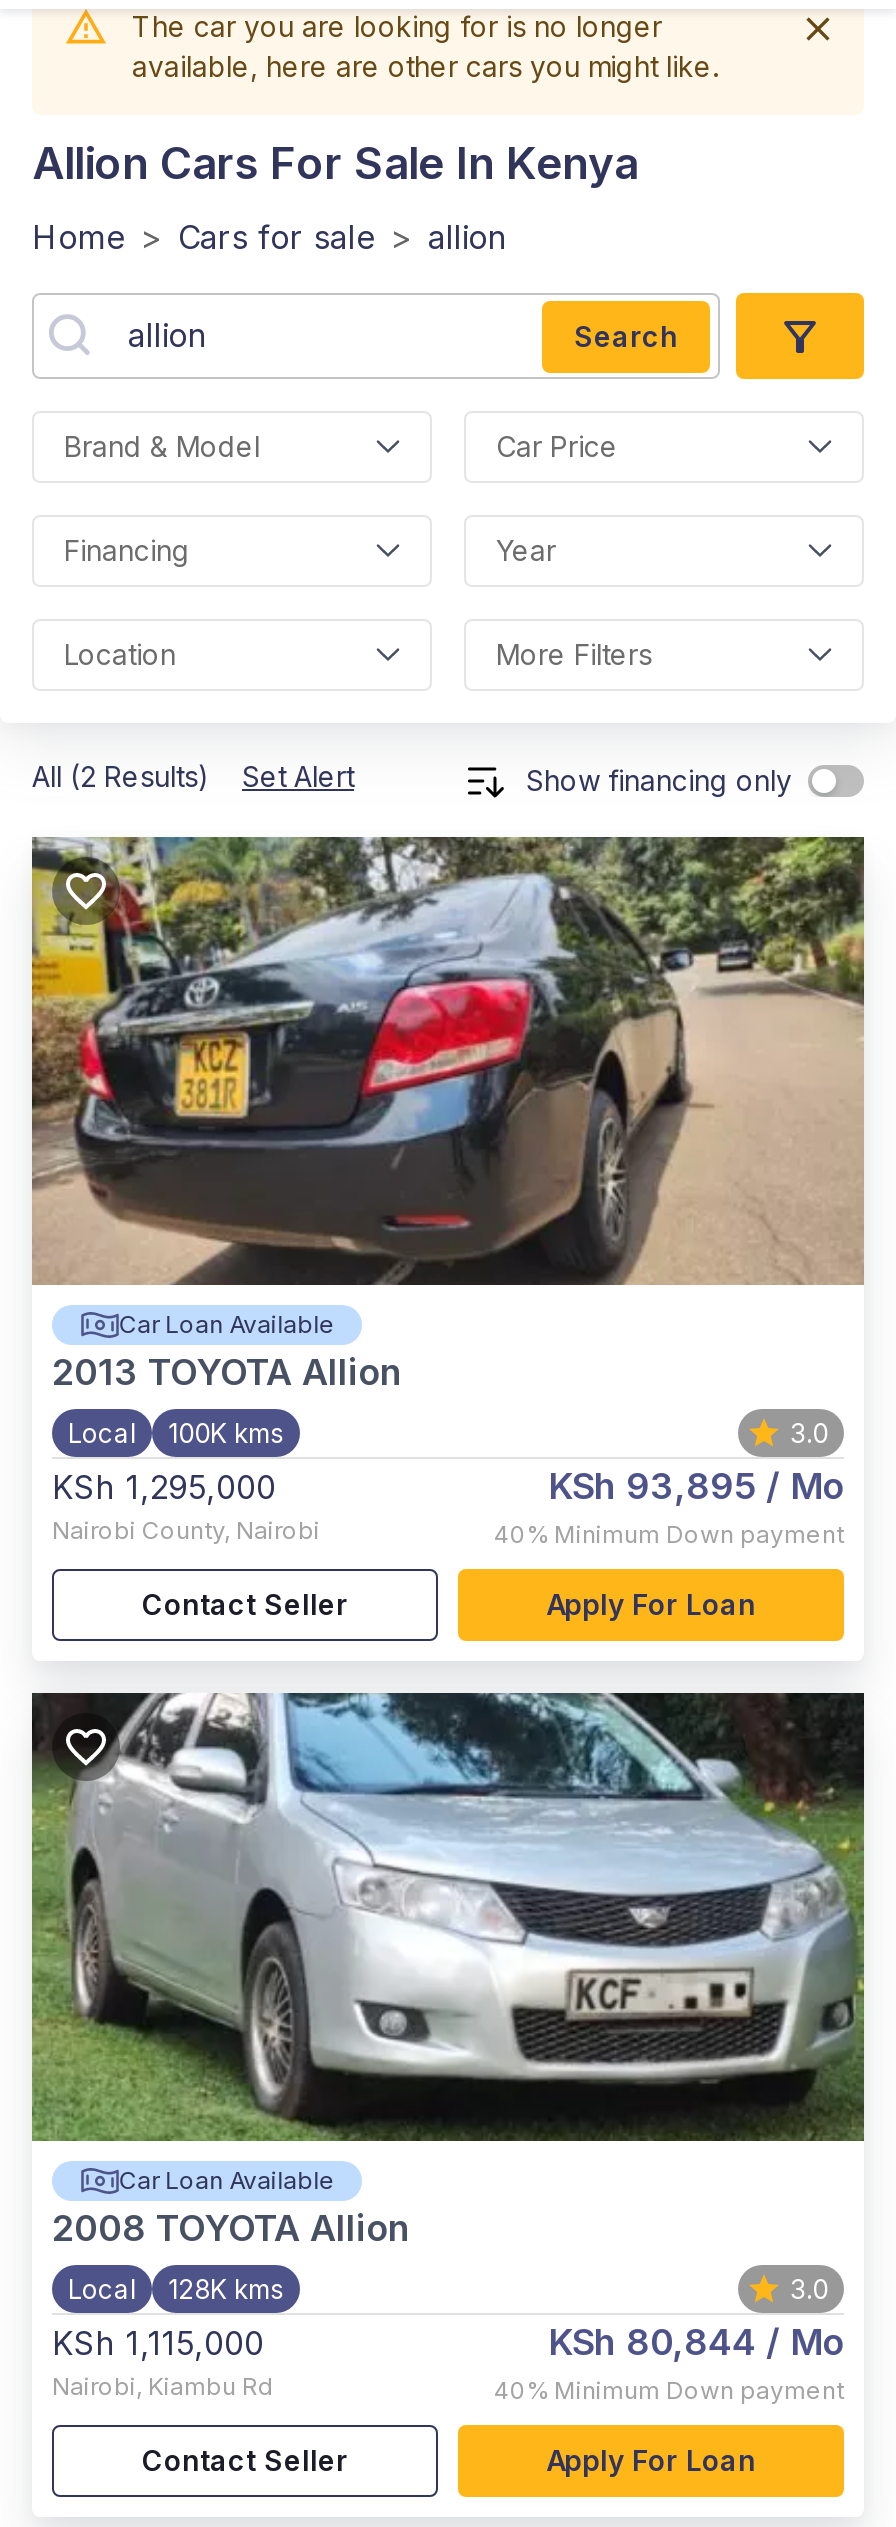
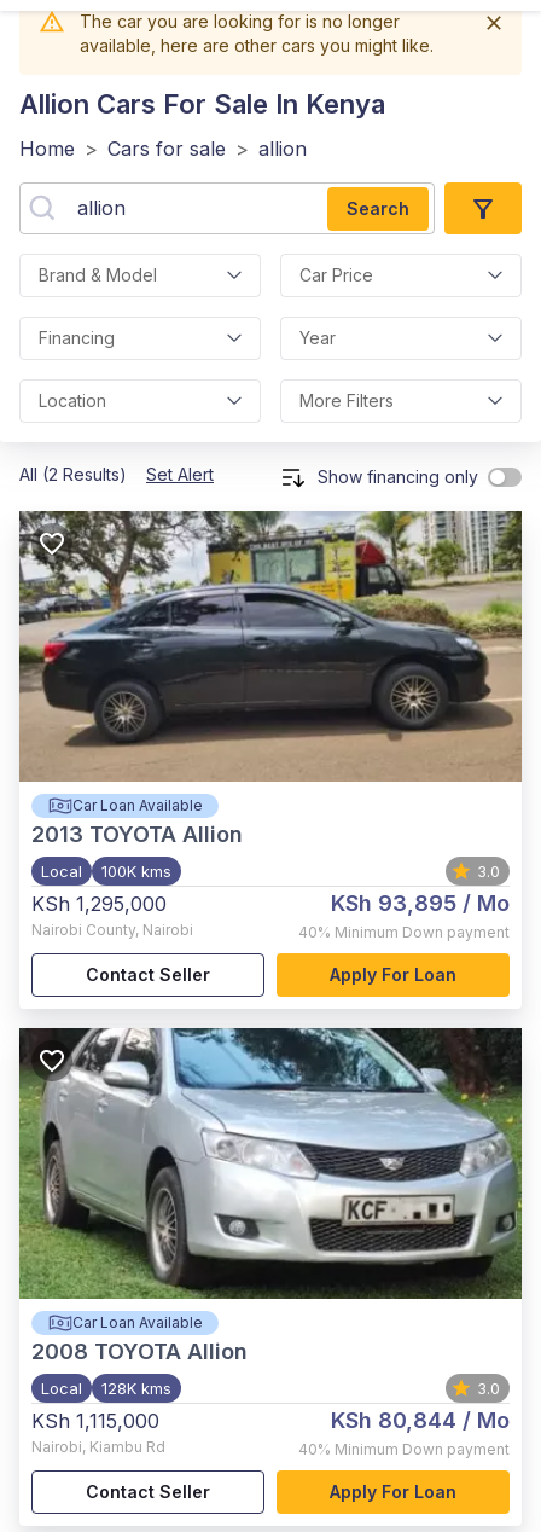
- [image]
+ [image]
